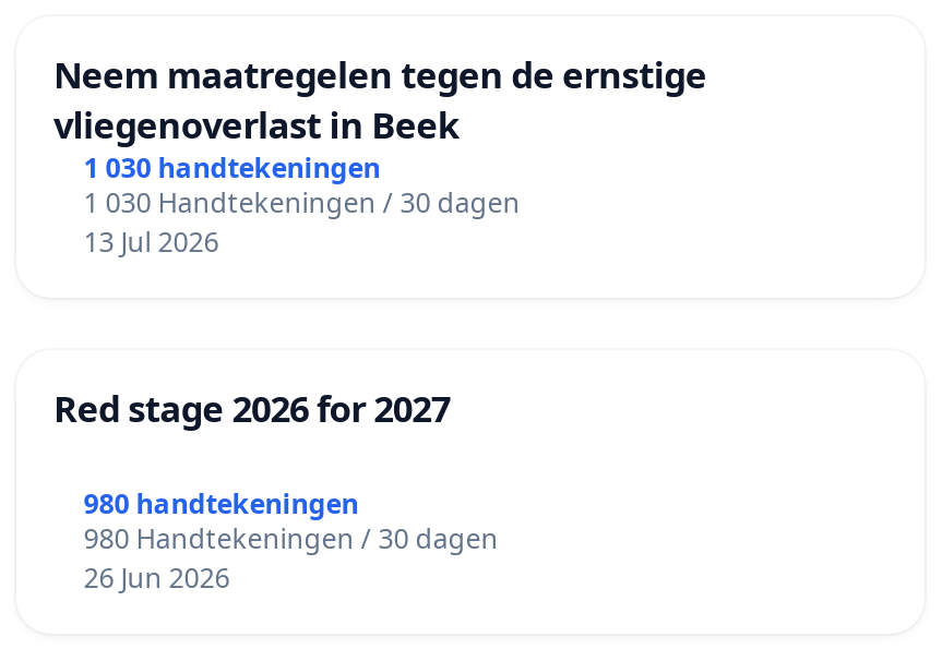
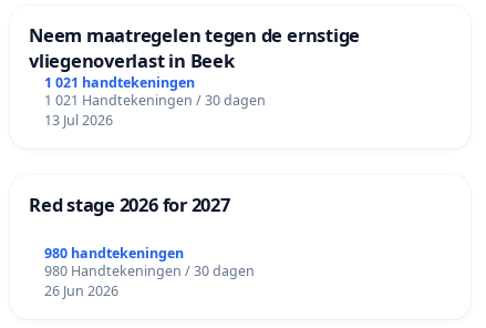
- 1 030 handtekeningen
+ 1 021 handtekeningen

- 1 030 Handtekeningen / 30 dagen
+ 1 021 Handtekeningen / 30 dagen
